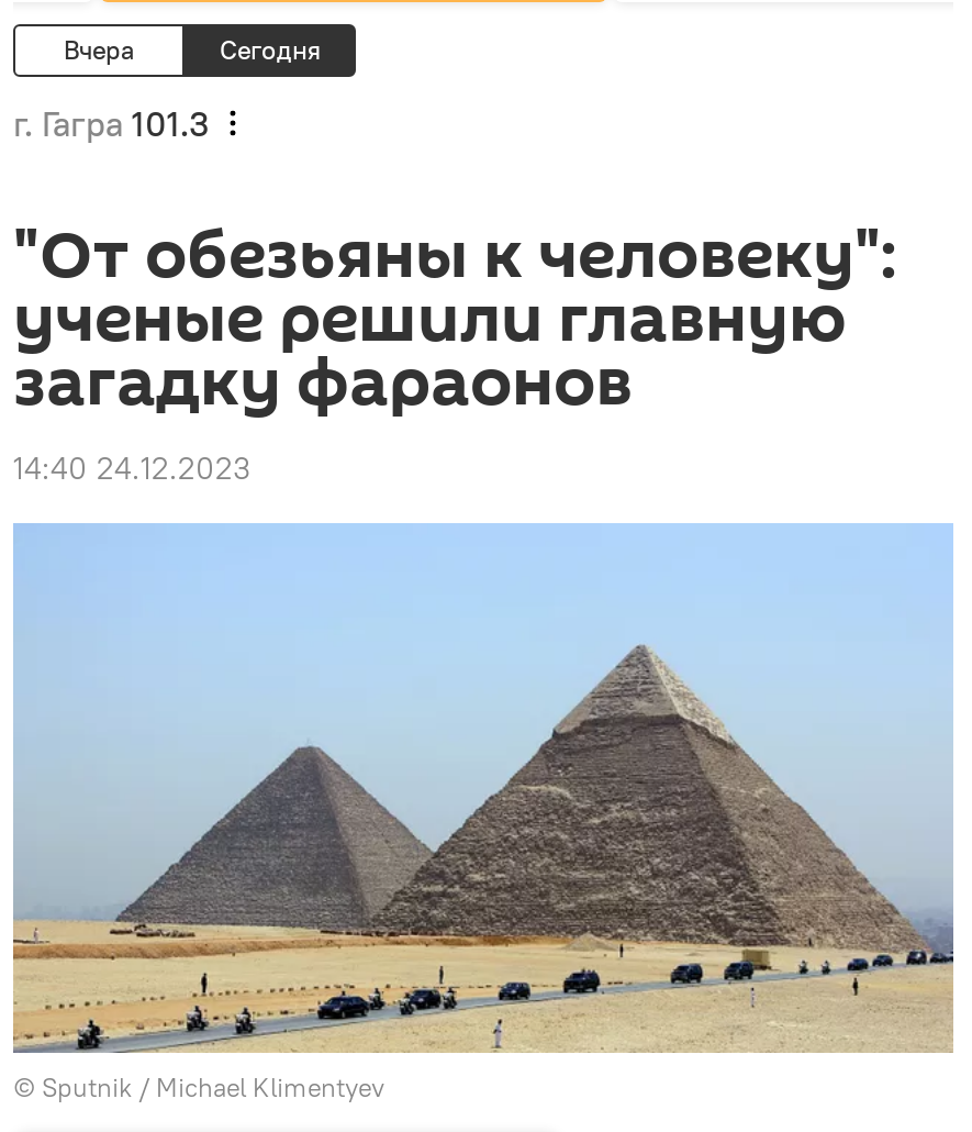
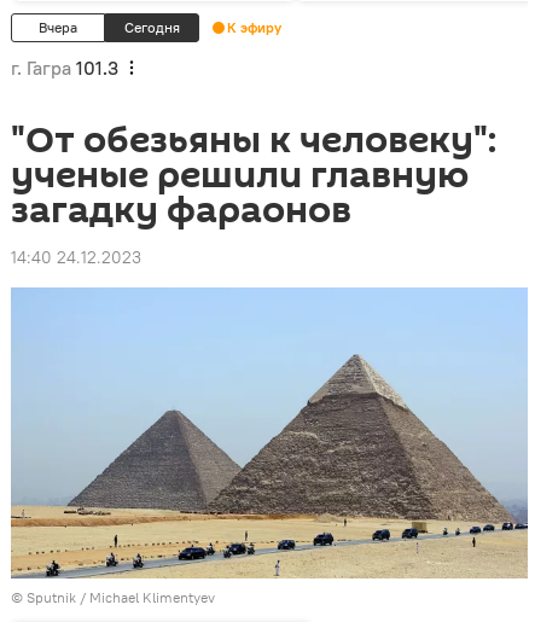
+ К эфиру
